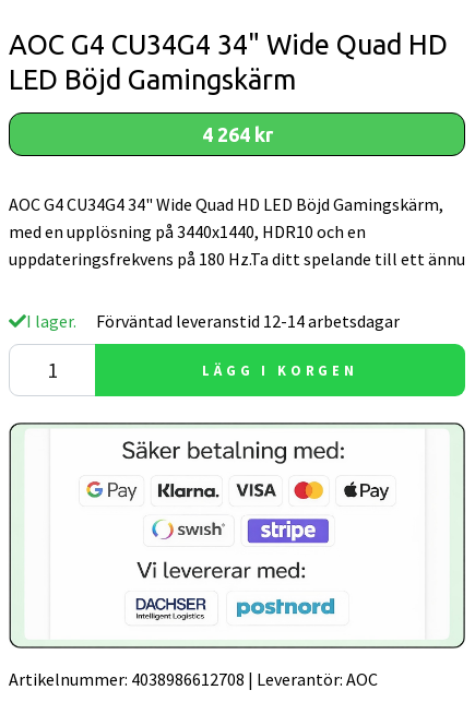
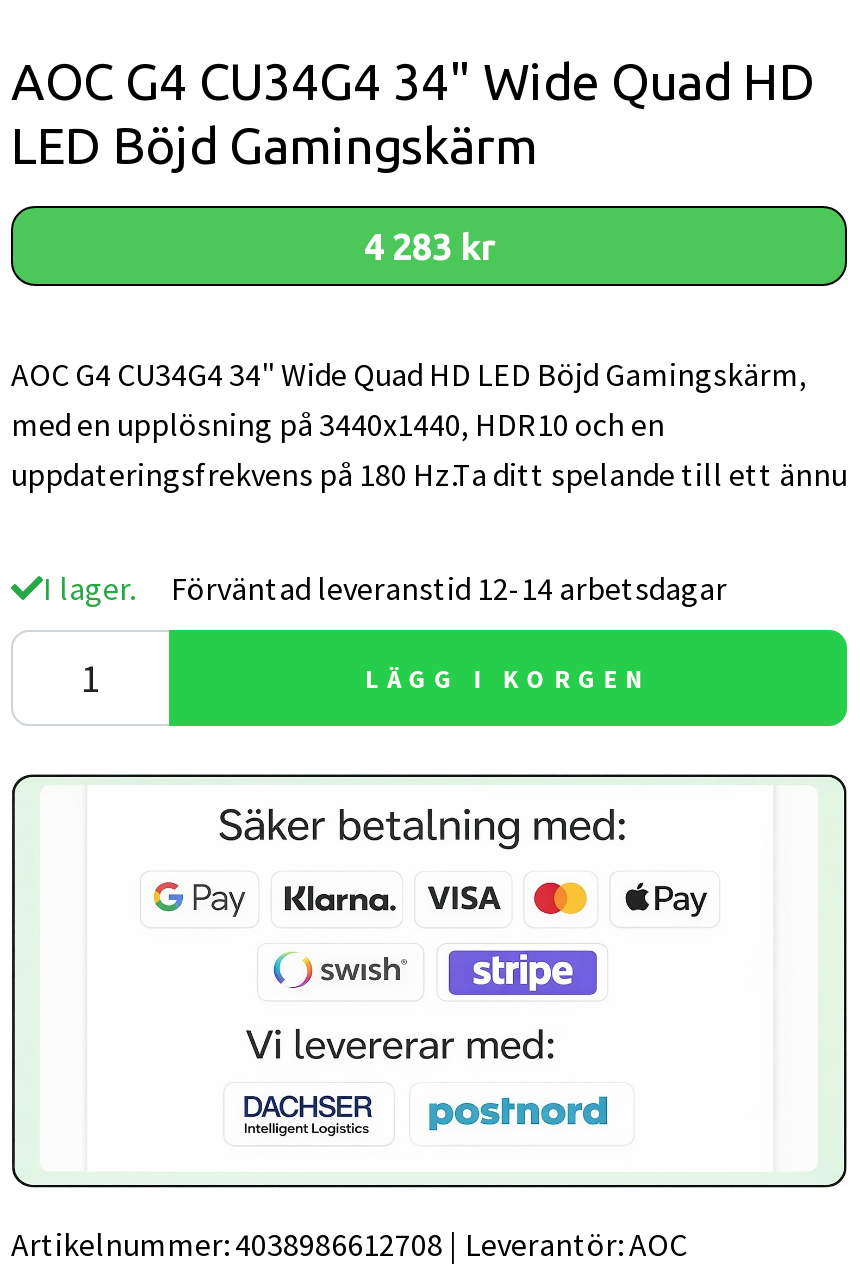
- 4 264 kr
+ 4 283 kr
